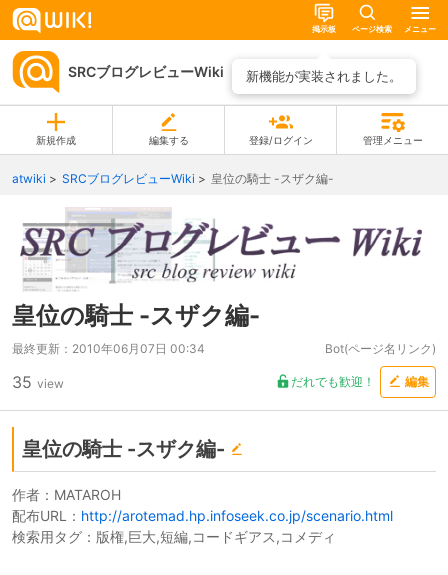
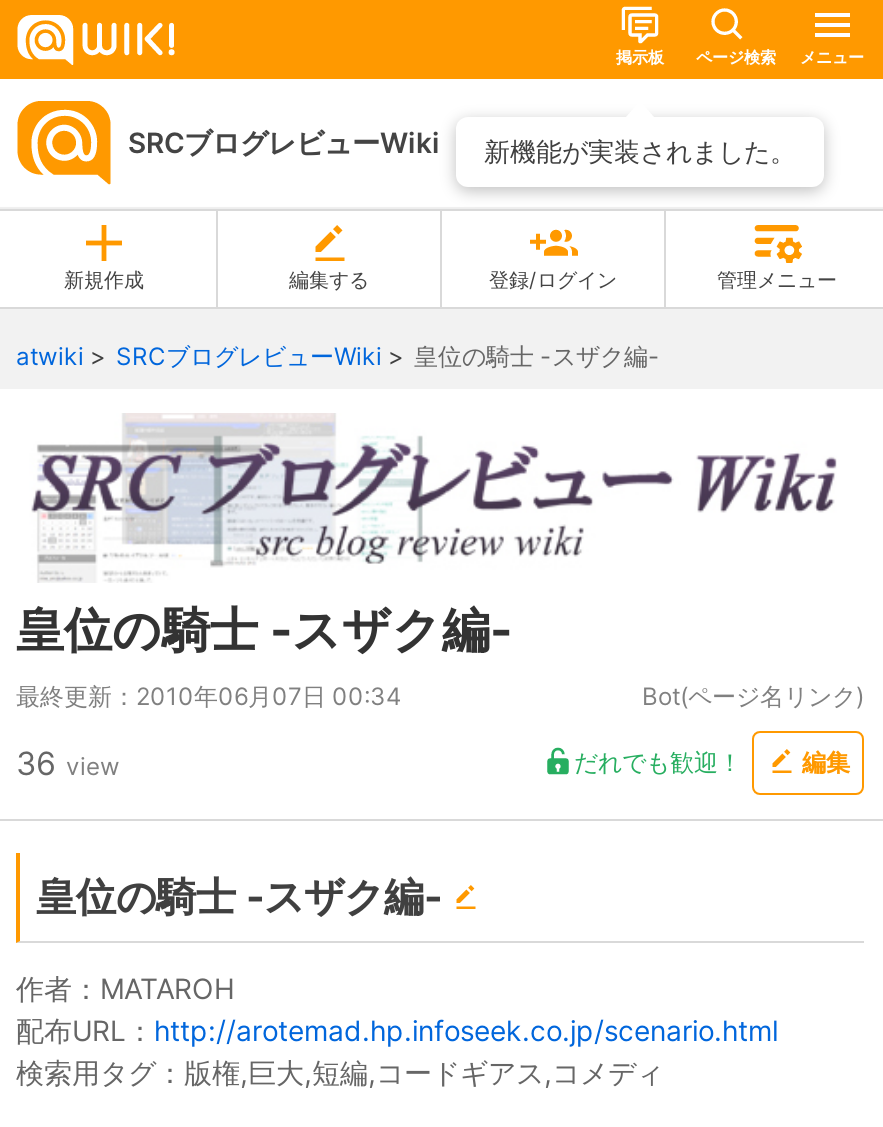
- 35 view
+ 36 view
